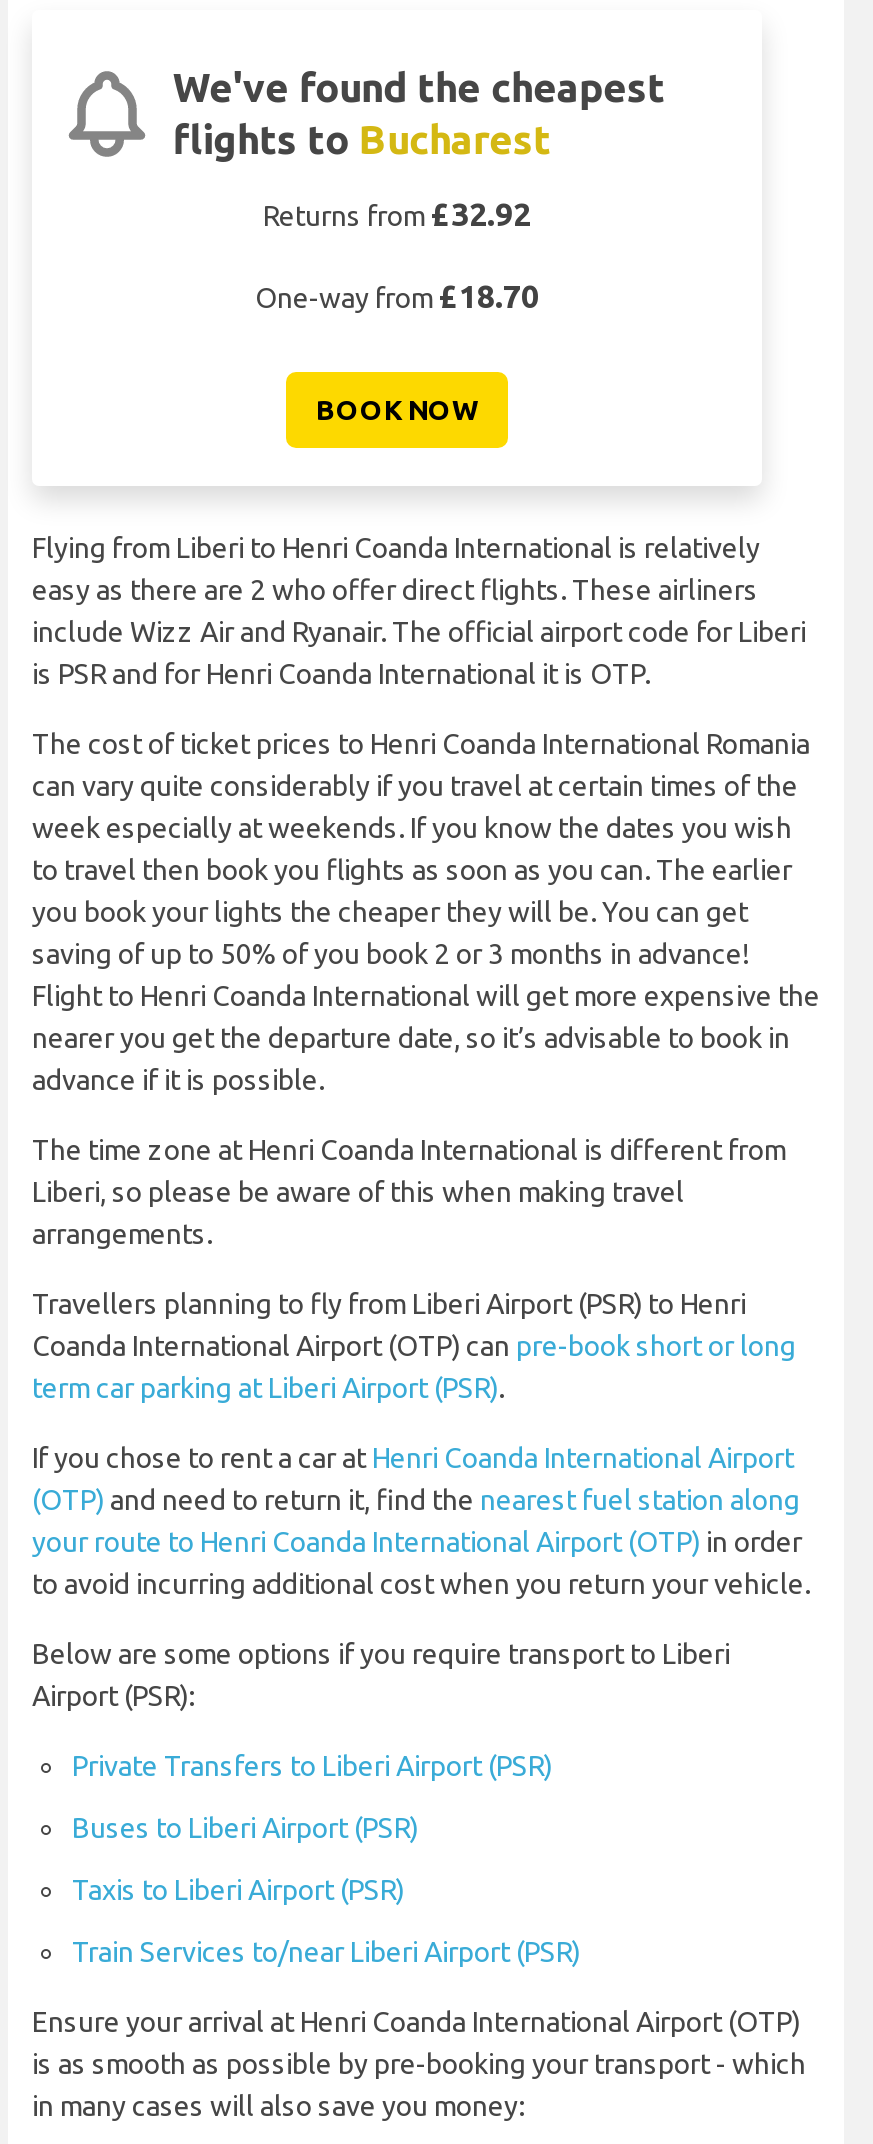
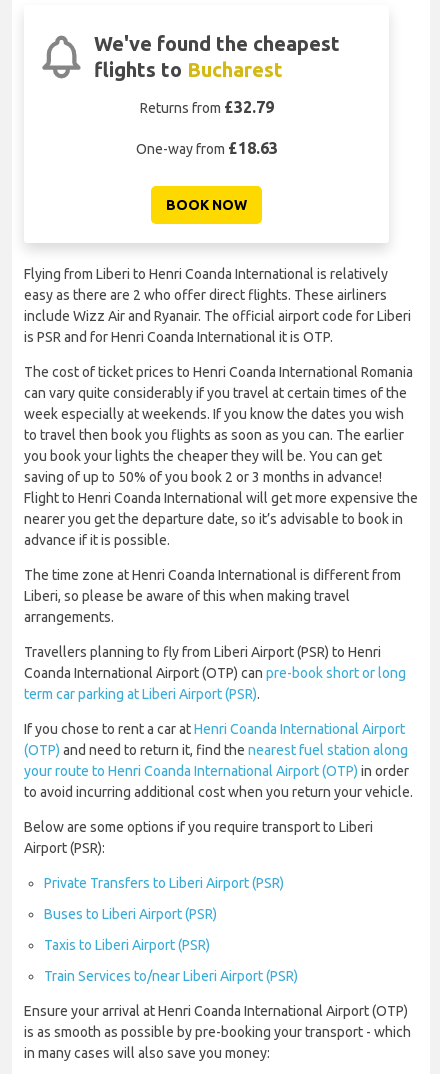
- Returns from £32.92
+ Returns from £32.79

- One-way from £18.70
+ One-way from £18.63
